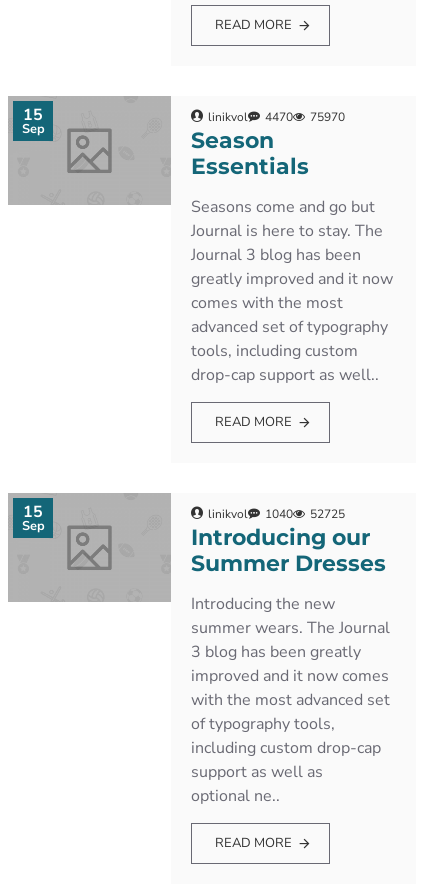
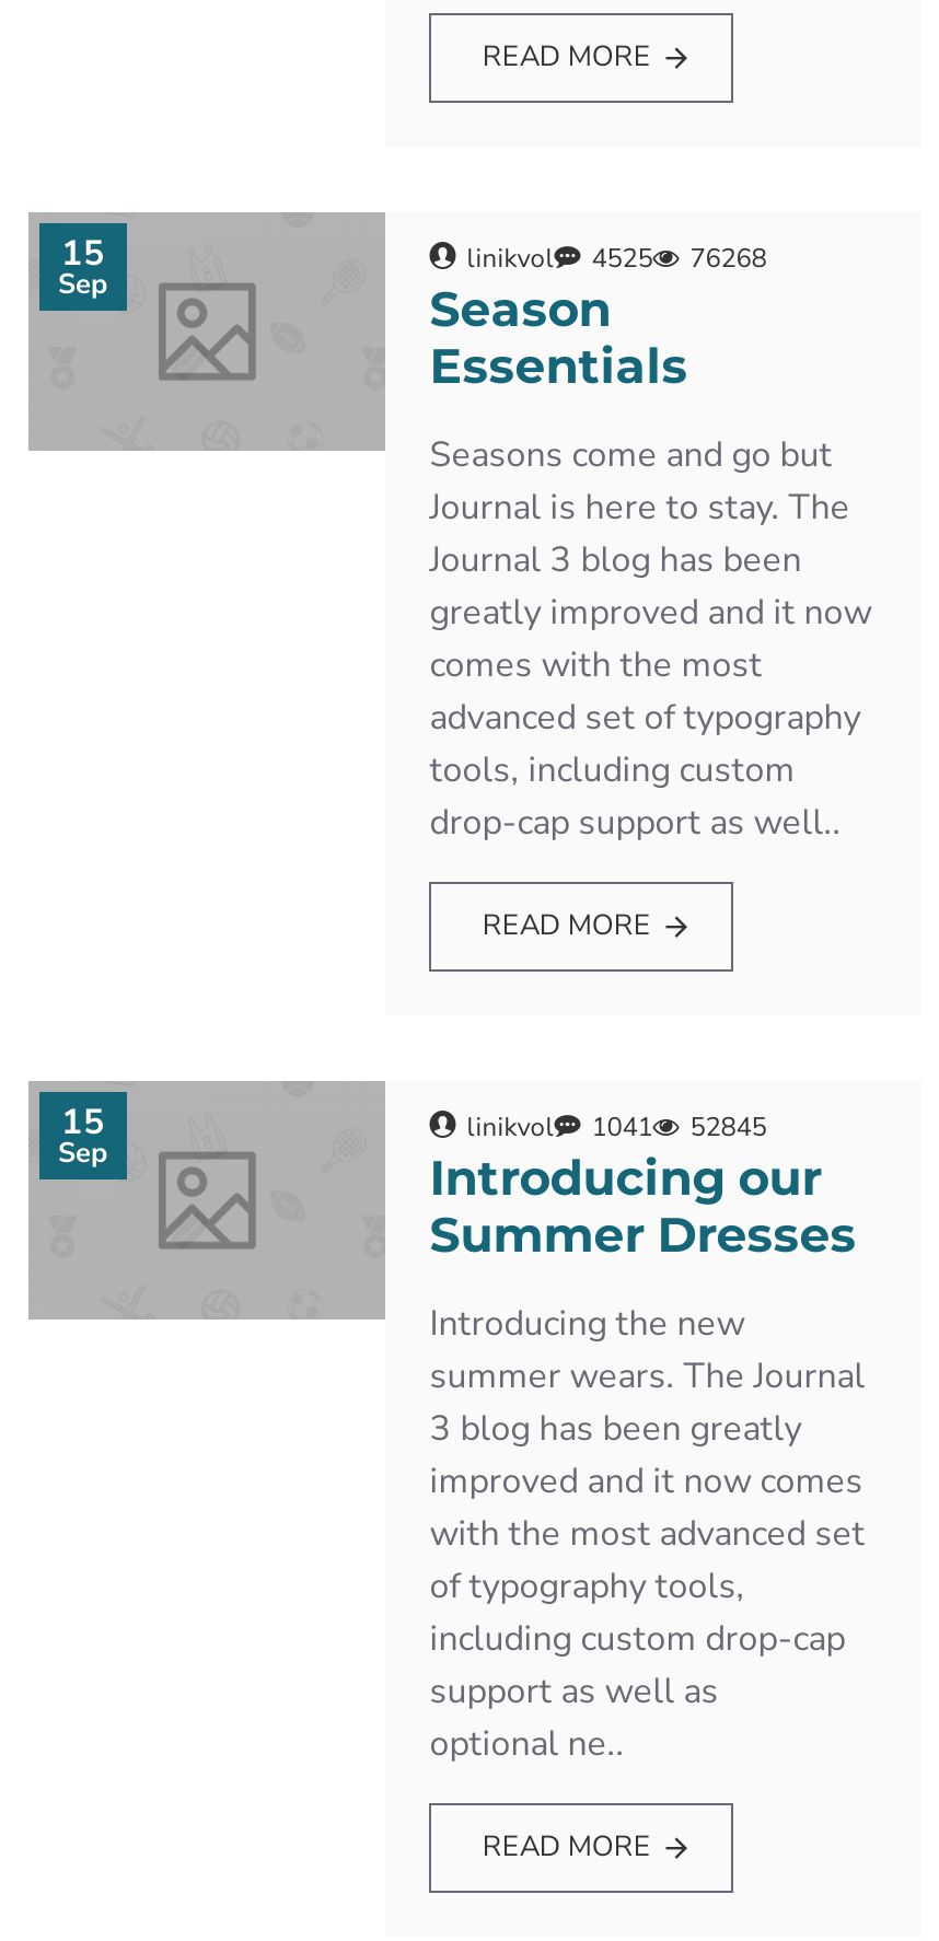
- 4470
+ 4525

- 75970
+ 76268

- 1040
+ 1041

- 52725
+ 52845
